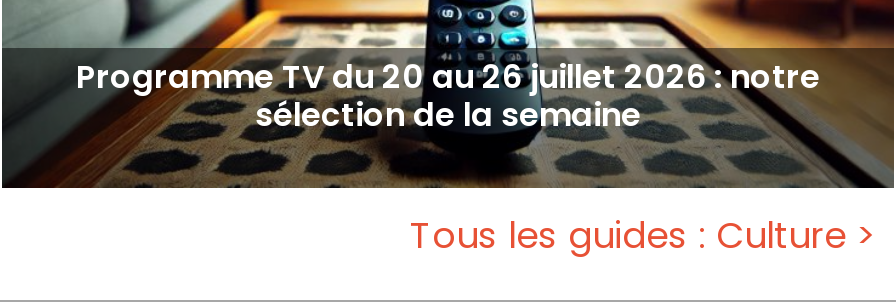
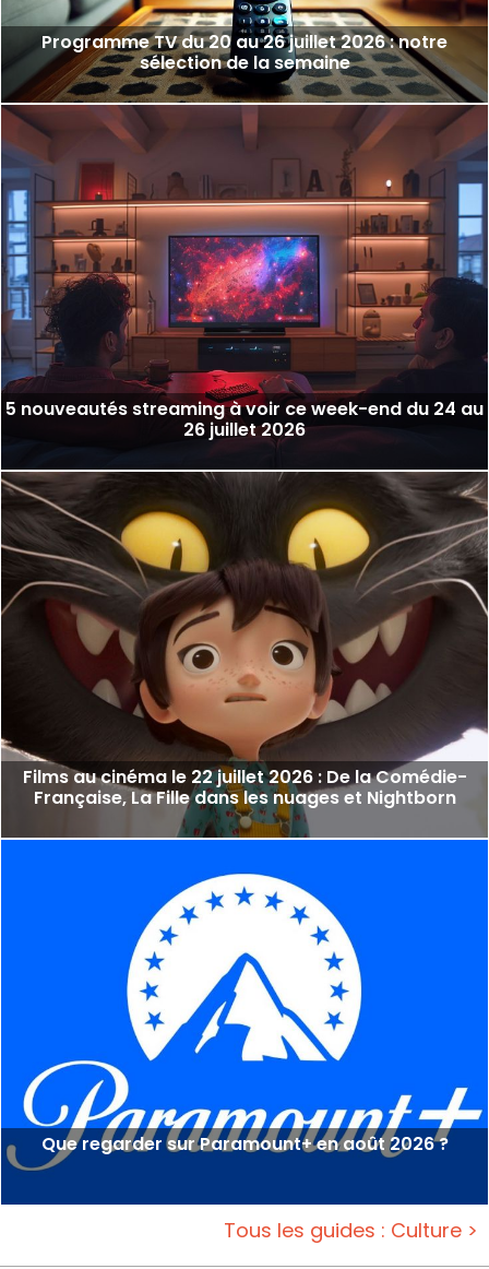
+ [image]
+ 5 nouveautés streaming à voir ce week-end du 24 au
+ 26 juillet 2026

+ [image]
+ Films au cinéma le 22 juillet 2026 : De la Comédie-
+ Française, La Fille dans les nuages et Nightborn

+ Que regarder sur Paramount+ en août 2026 ?
